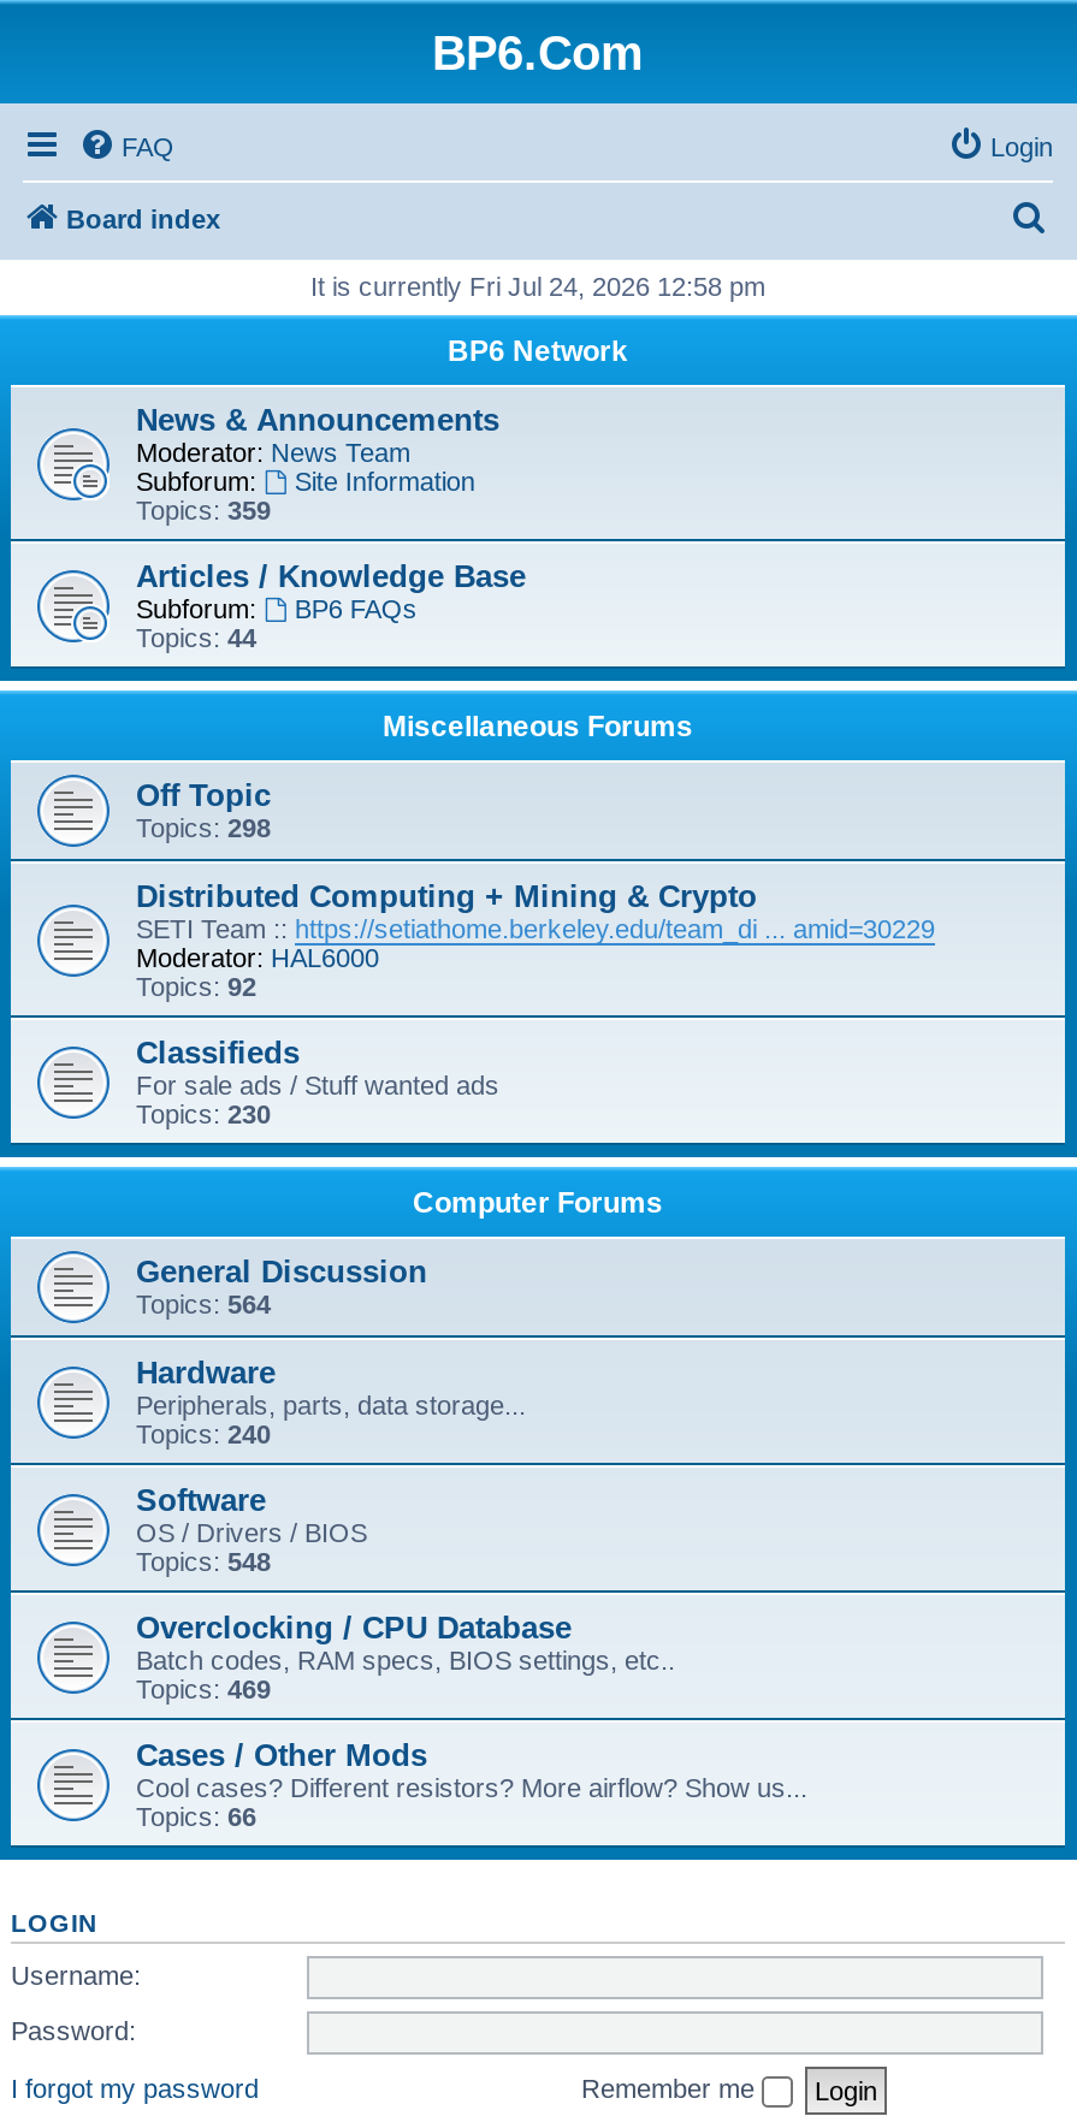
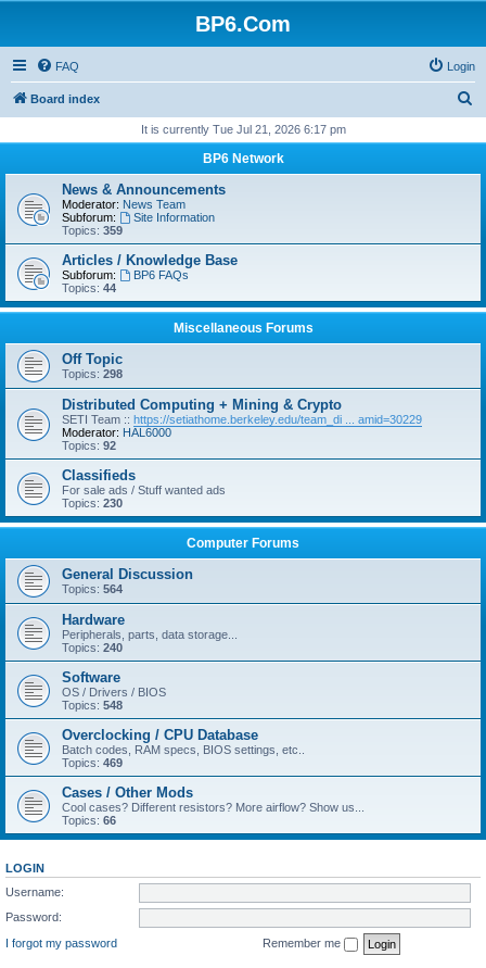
- It is currently Fri Jul 24, 2026 12:58 pm
+ It is currently Tue Jul 21, 2026 6:17 pm
